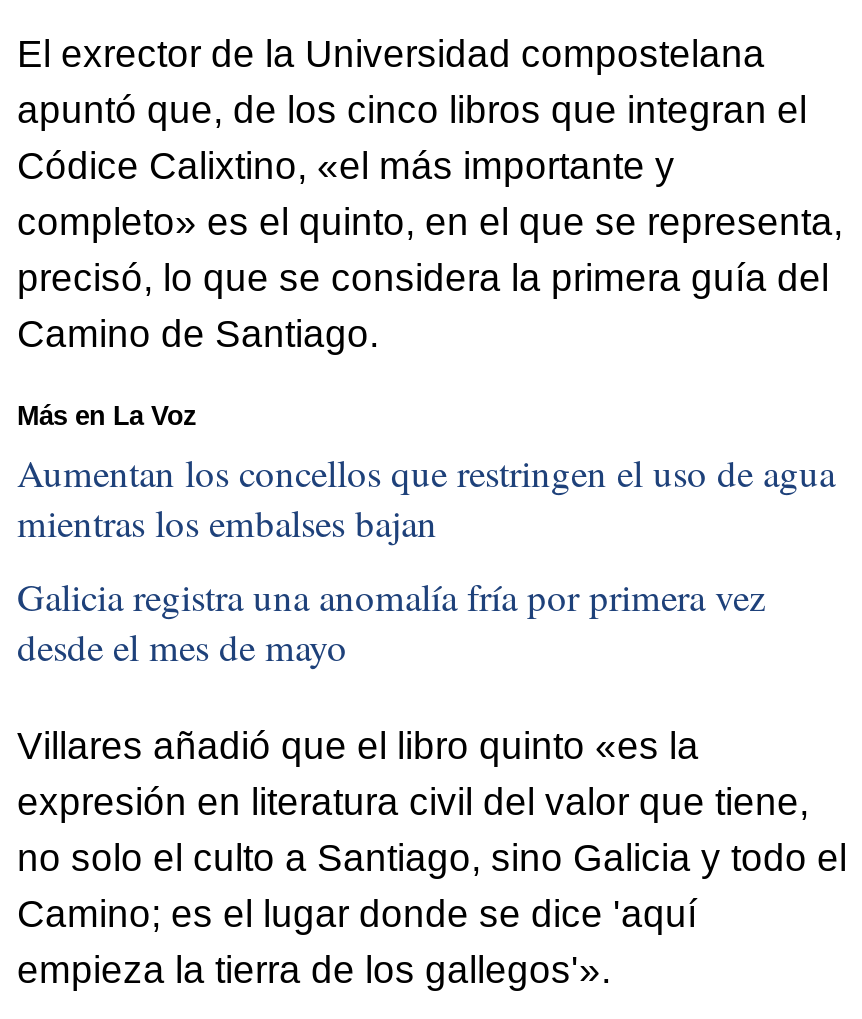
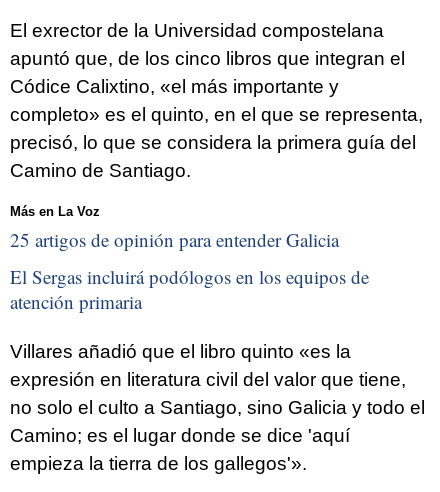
- Aumentan los concellos que restringen el uso de agua
- mientras los embalses bajan
+ 25 artigos de opinión para entender Galicia

- Galicia registra una anomalía fría por primera vez
- desde el mes de mayo
+ El Sergas incluirá podólogos en los equipos de
+ atención primaria
